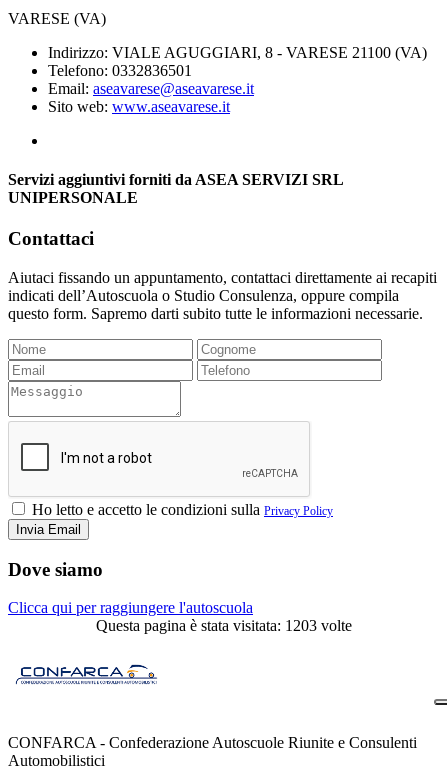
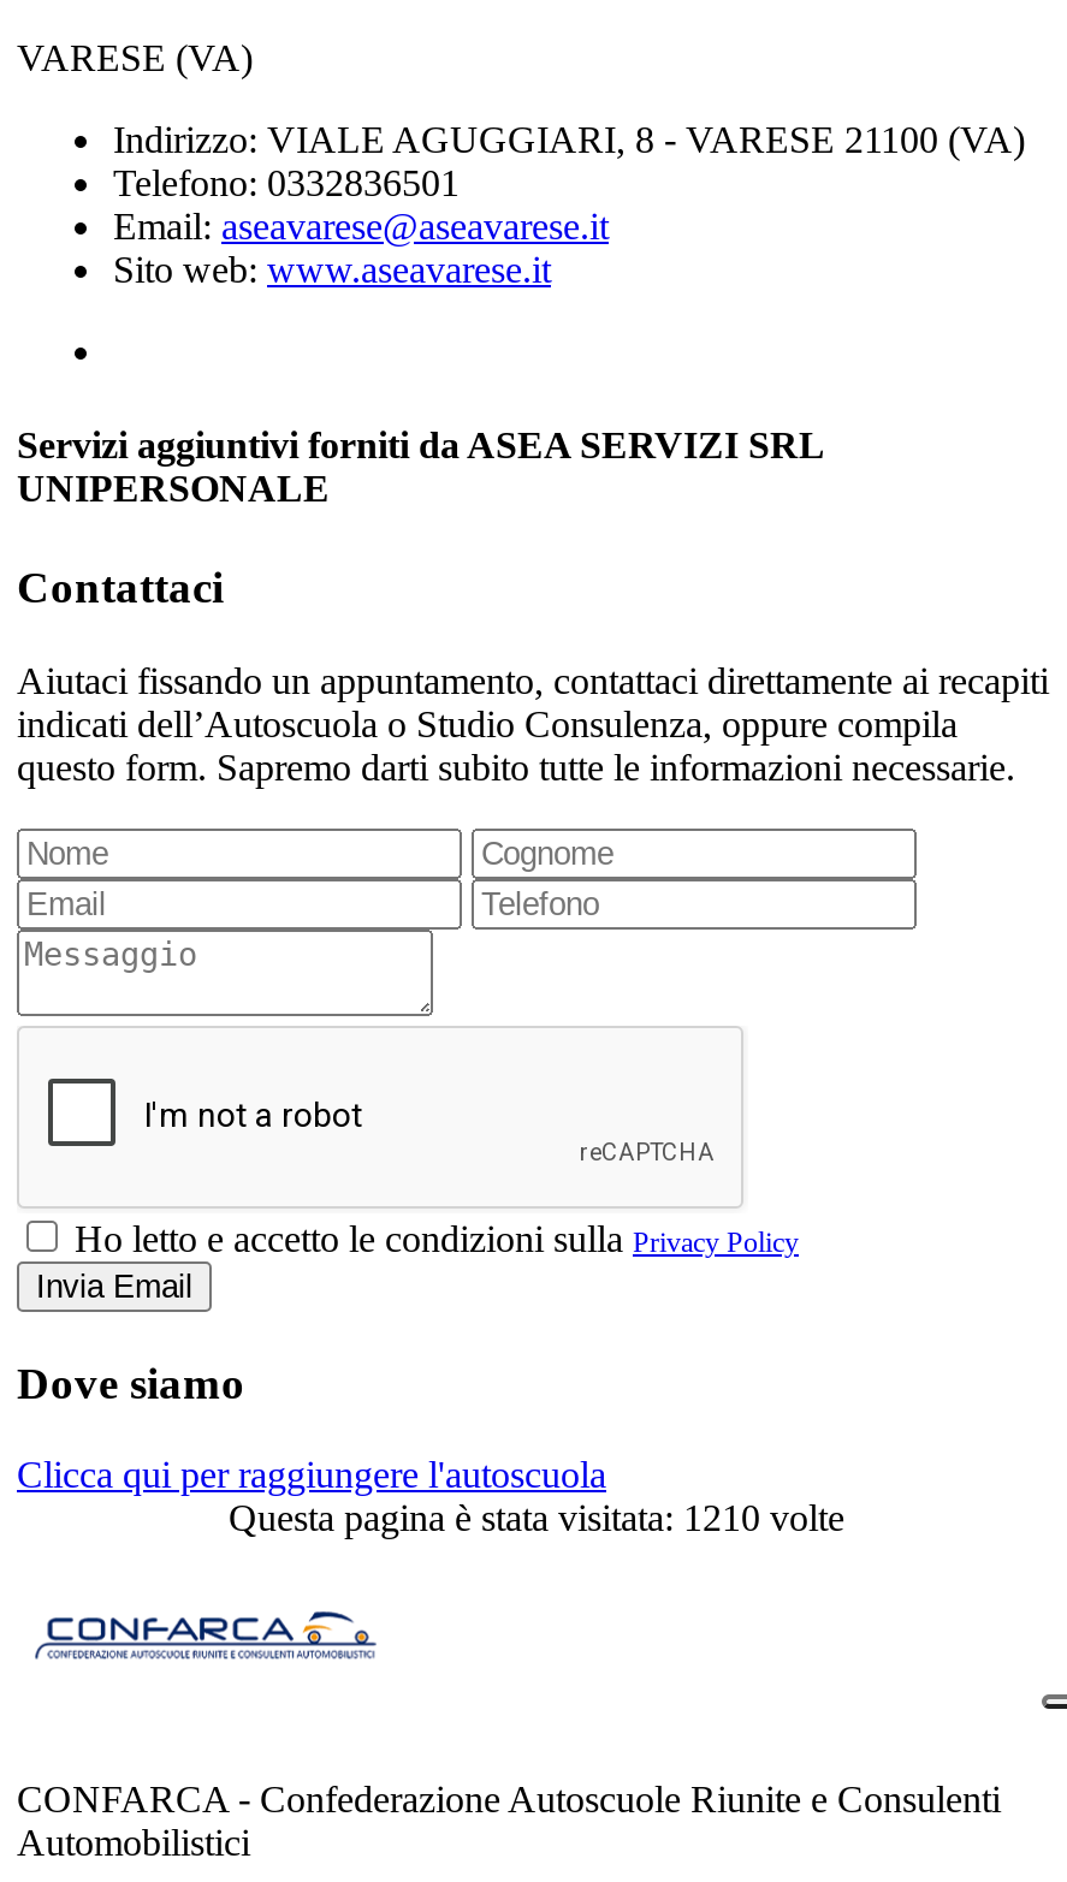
- Questa pagina è stata visitata: 1203 volte
+ Questa pagina è stata visitata: 1210 volte
